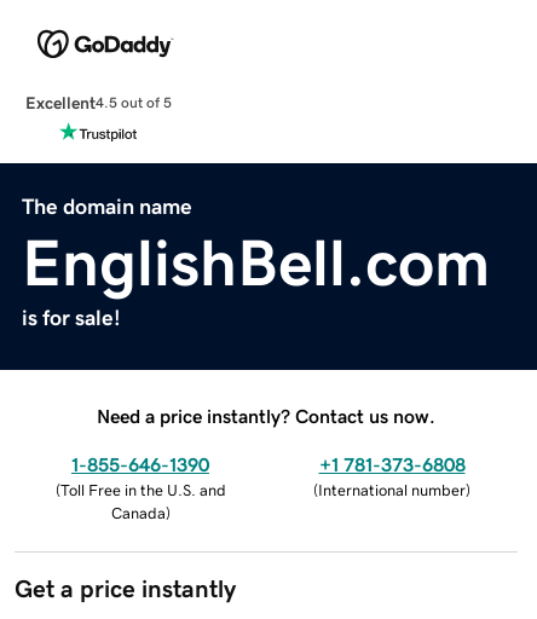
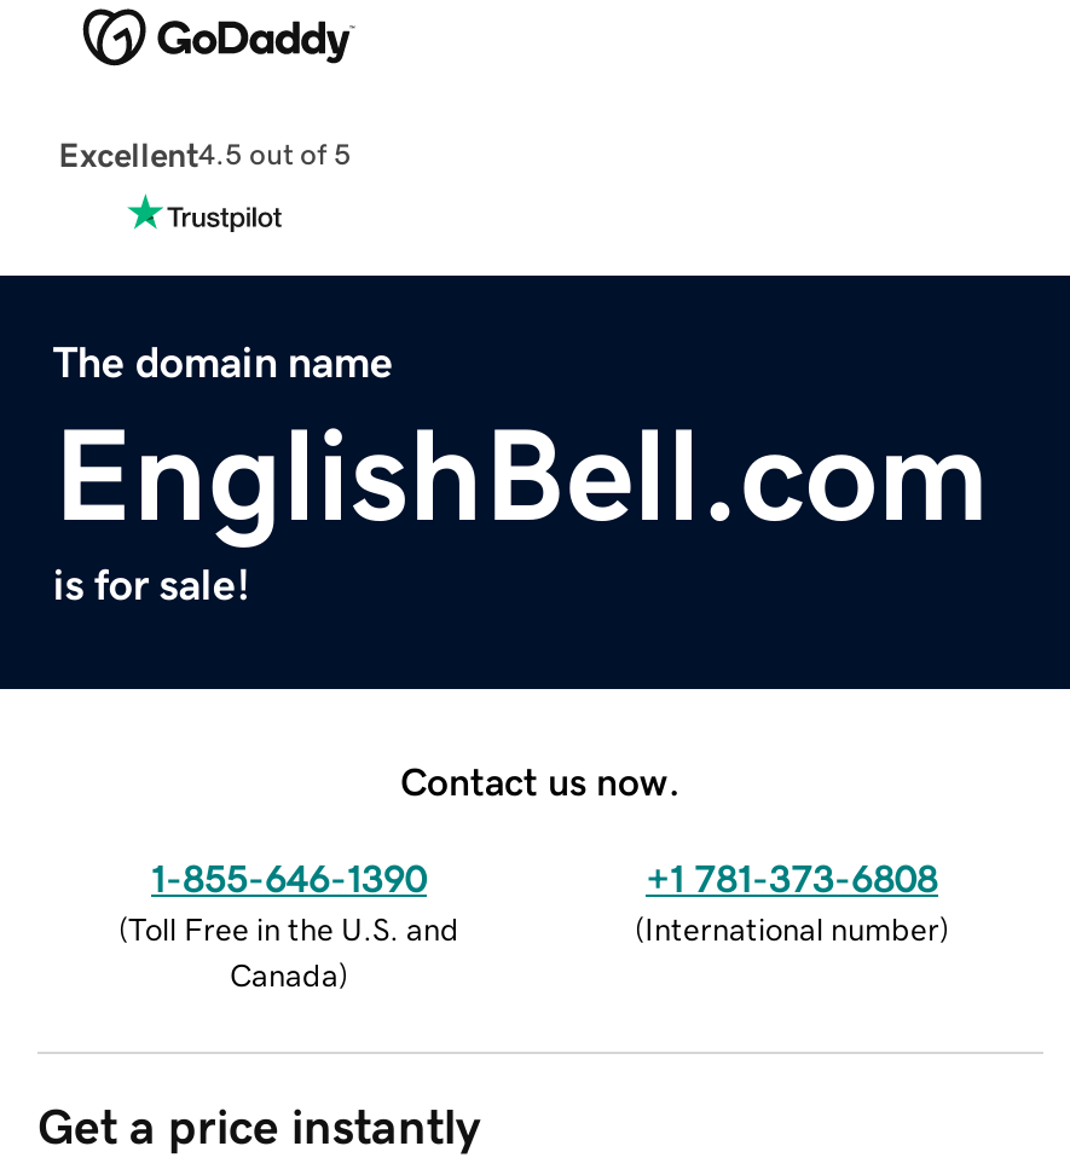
- Need a price instantly? Contact us now.
+ Contact us now.
